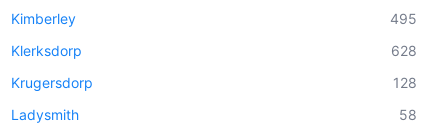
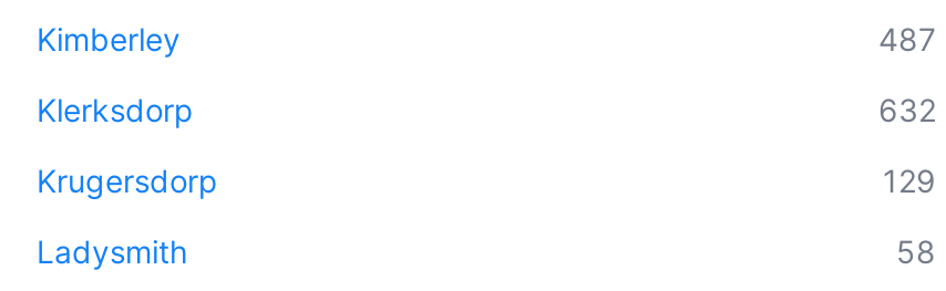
- 495
+ 487

- 628
+ 632

- 128
+ 129
